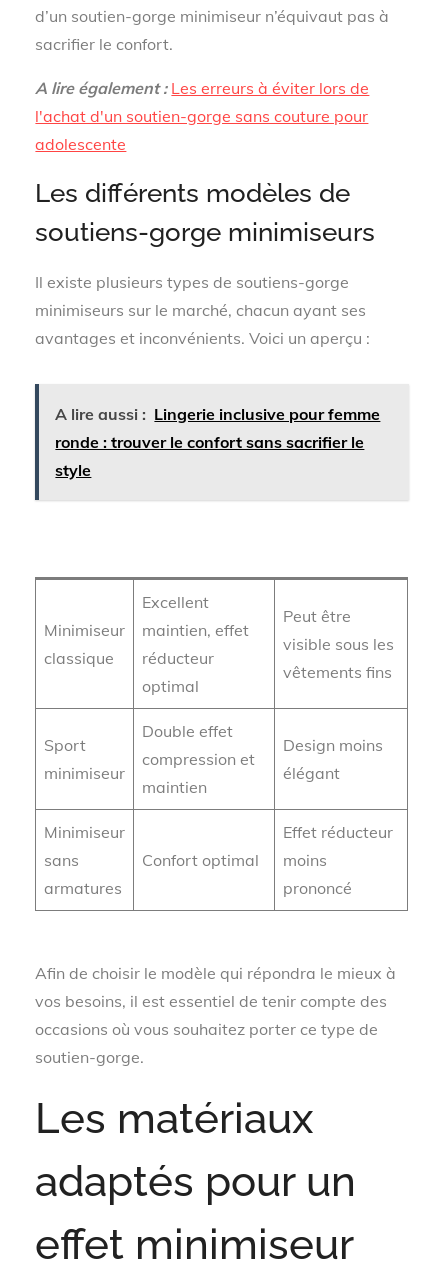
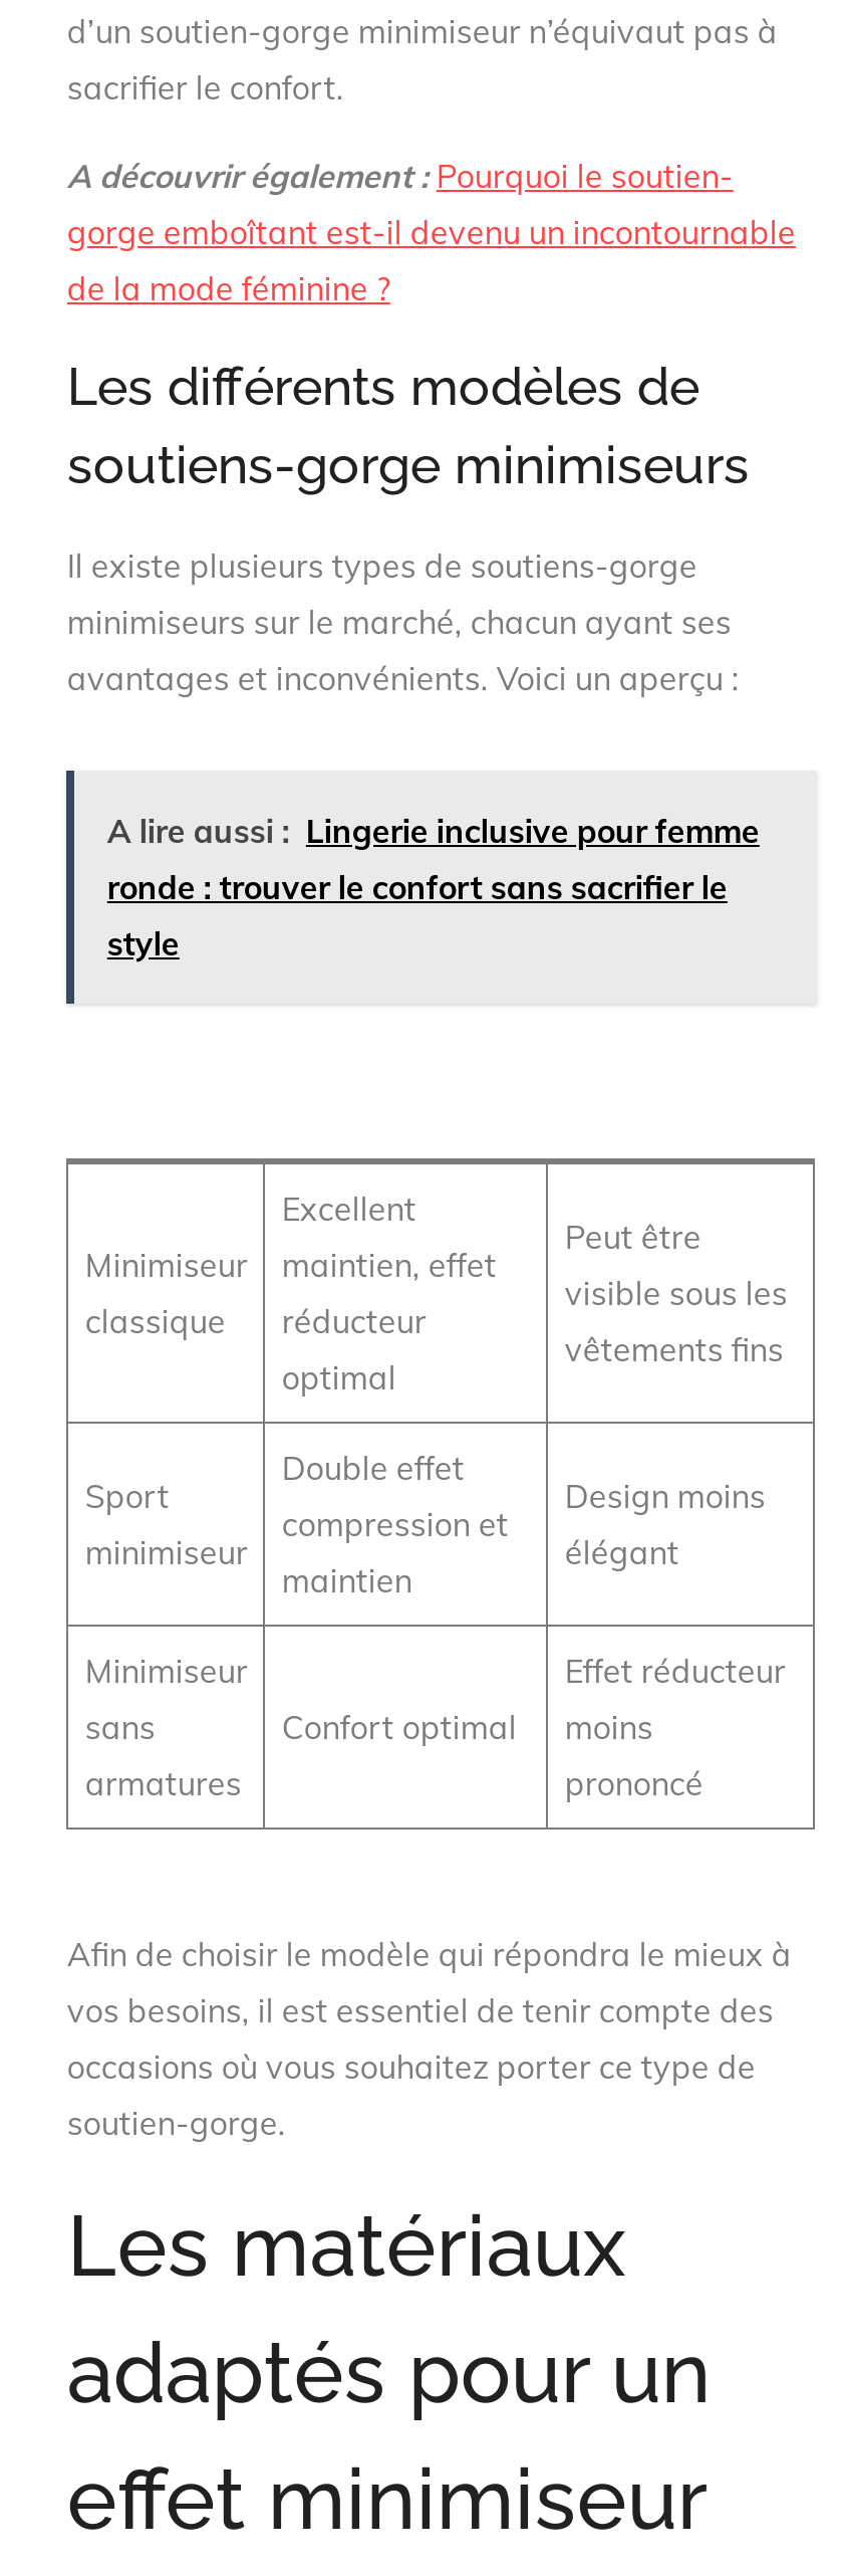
- A lire également : Les erreurs à éviter lors de
- l'achat d'un soutien-gorge sans couture pour
- adolescente
+ A découvrir également : Pourquoi le soutien-
+ gorge emboîtant est-il devenu un incontournable
+ de la mode féminine ?
